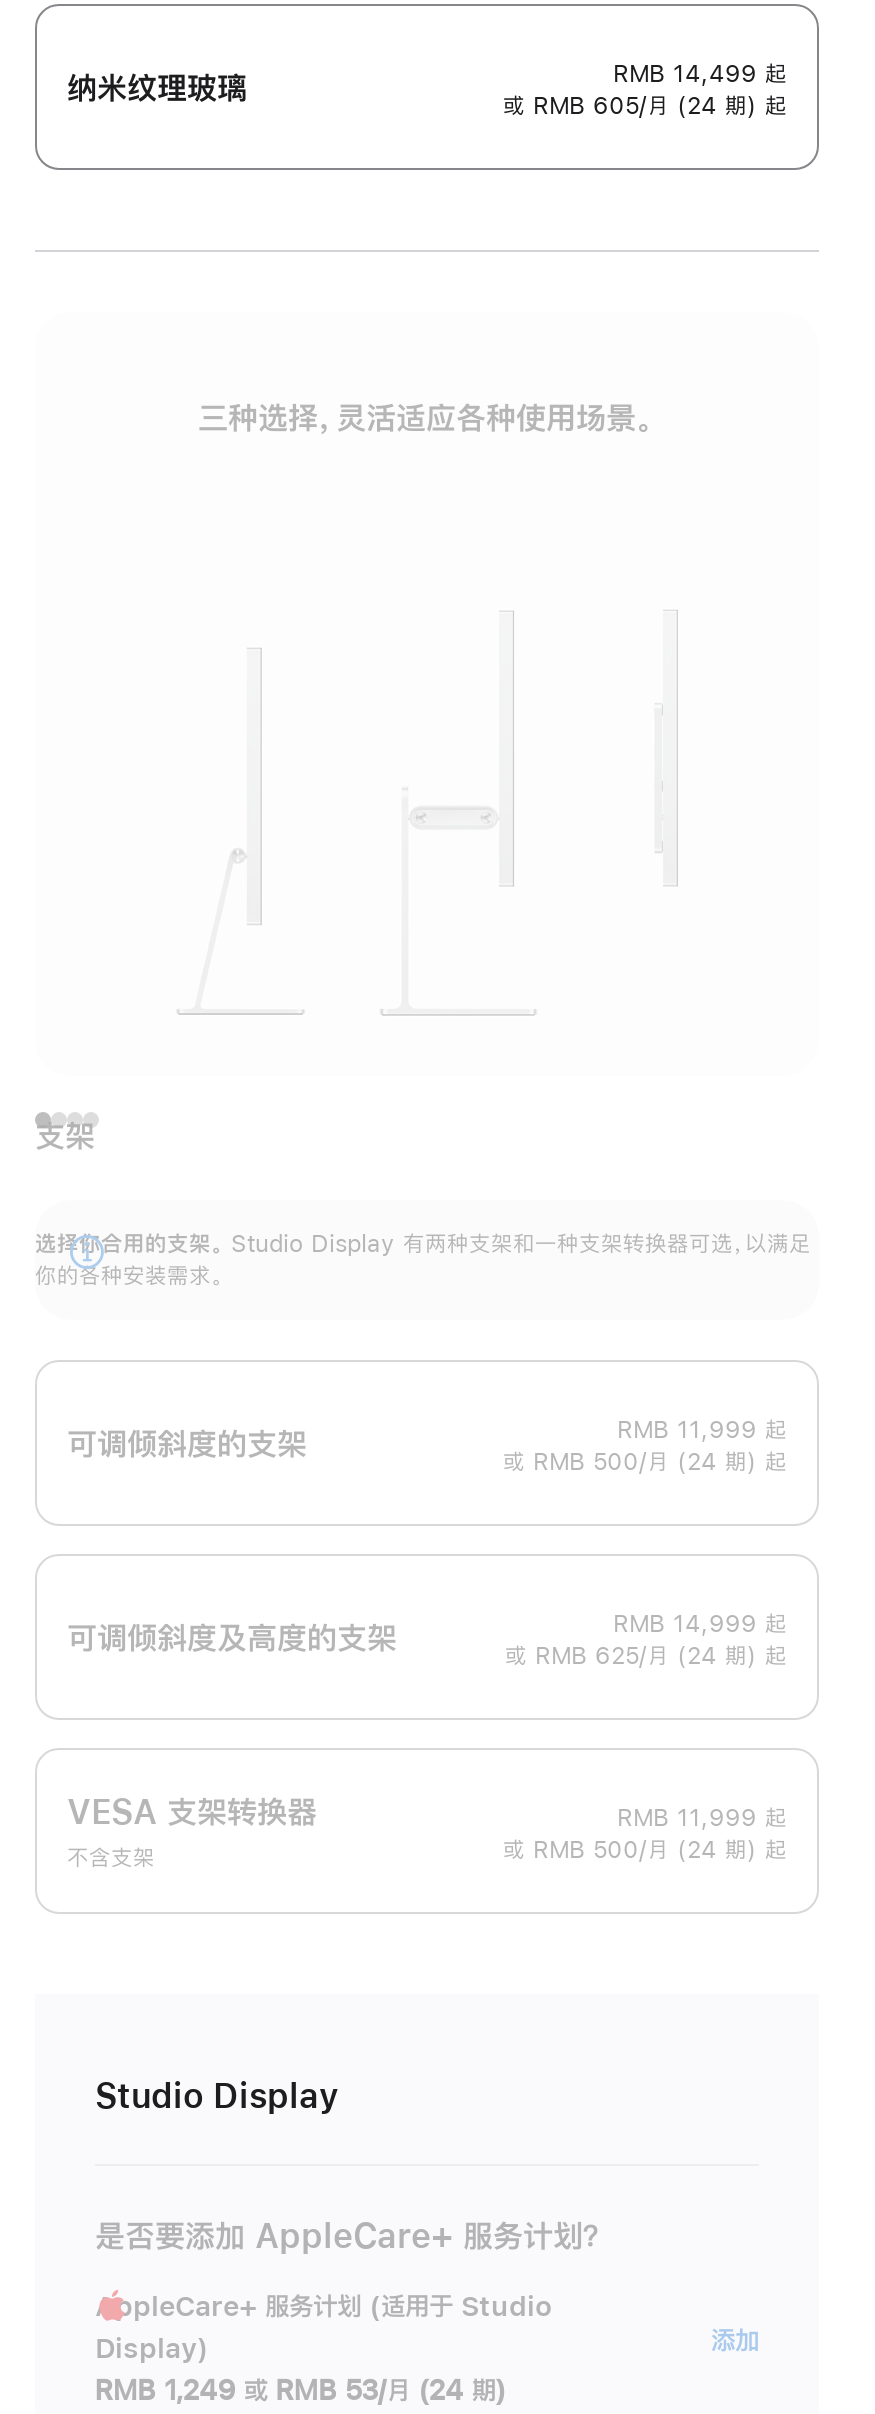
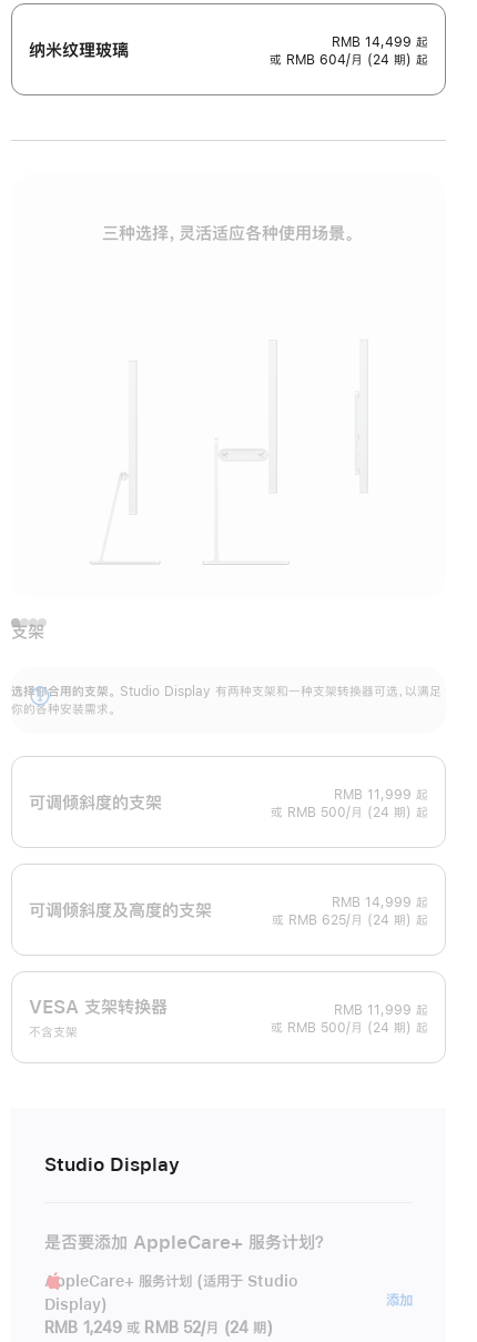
- 或 RMB 605/月 (24 期) 起
+ 或 RMB 604/月 (24 期) 起

- RMB 1,249 或 RMB 53/月 (24 期)
+ RMB 1,249 或 RMB 52/月 (24 期)
